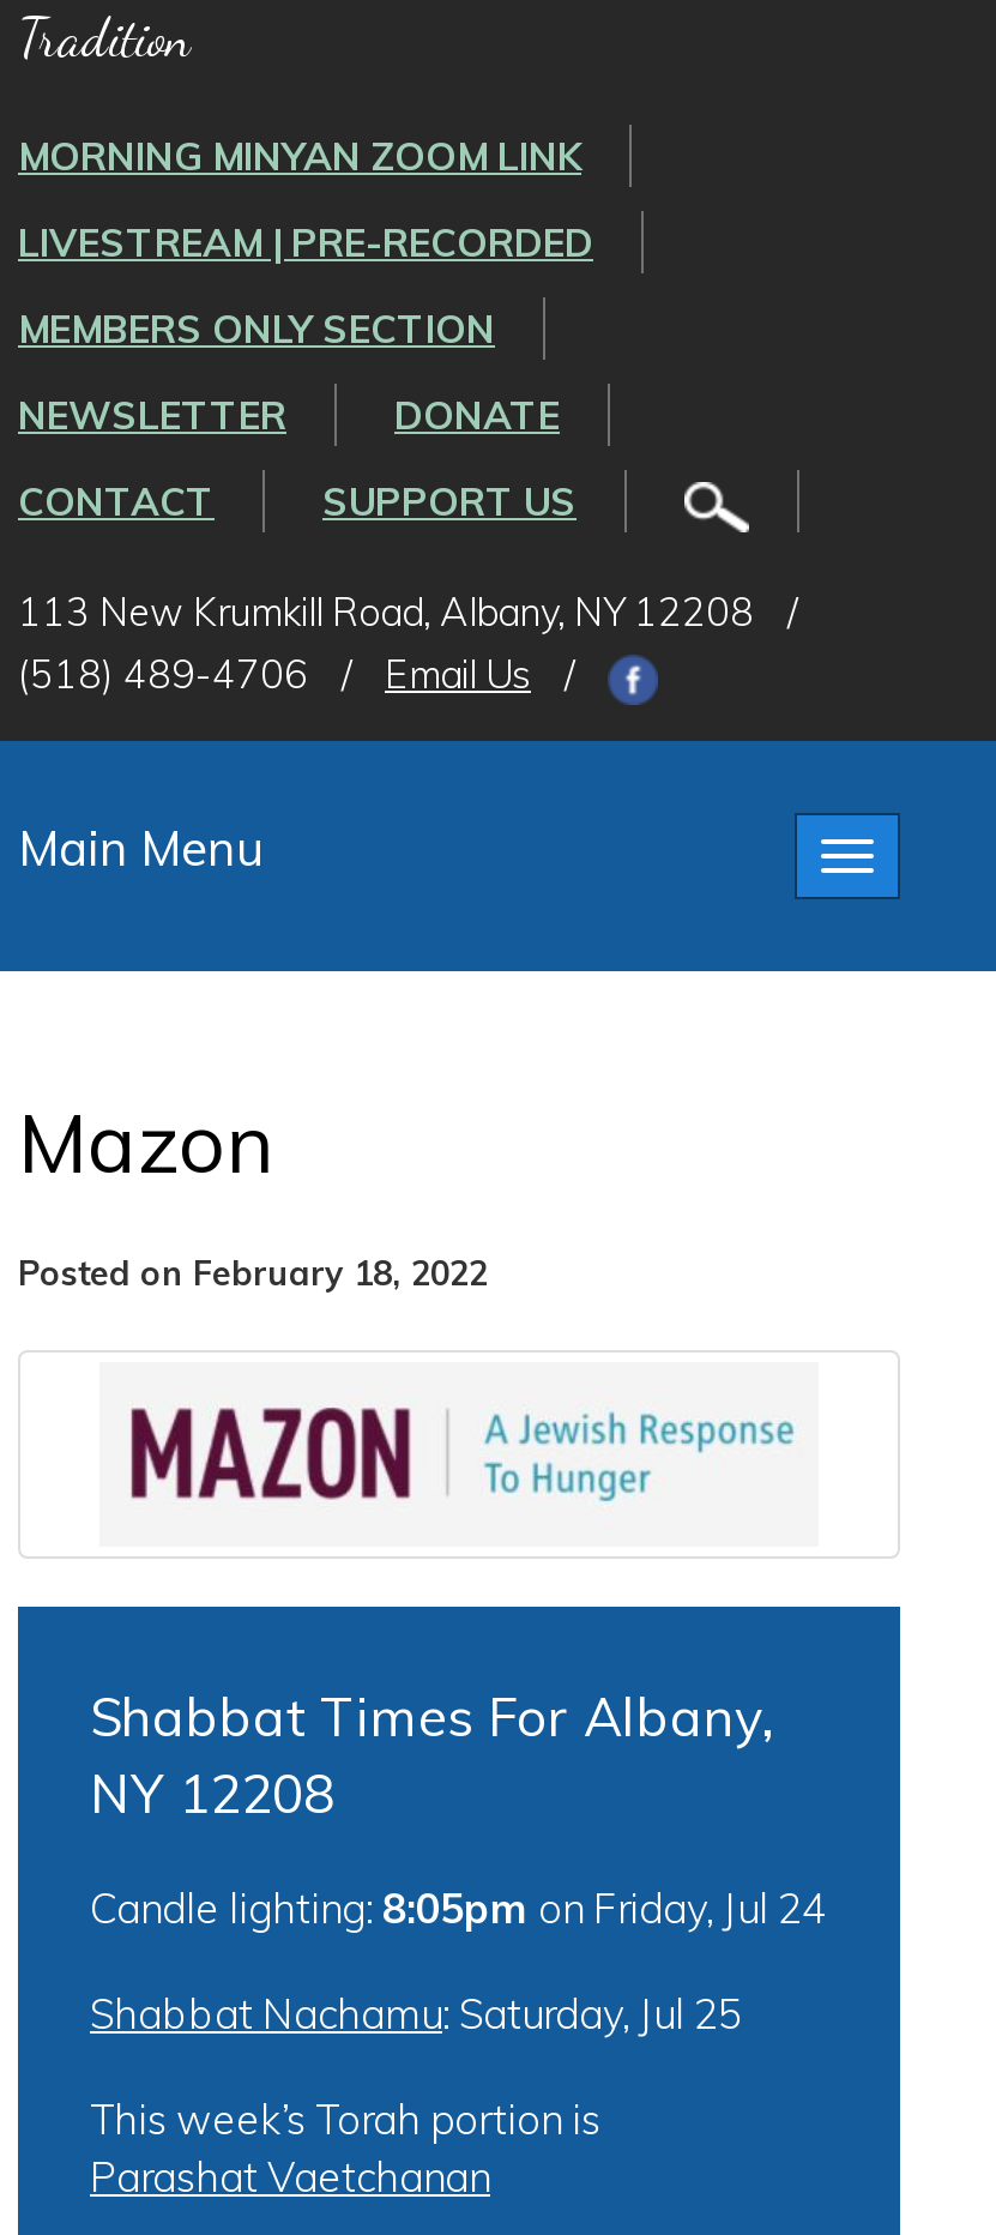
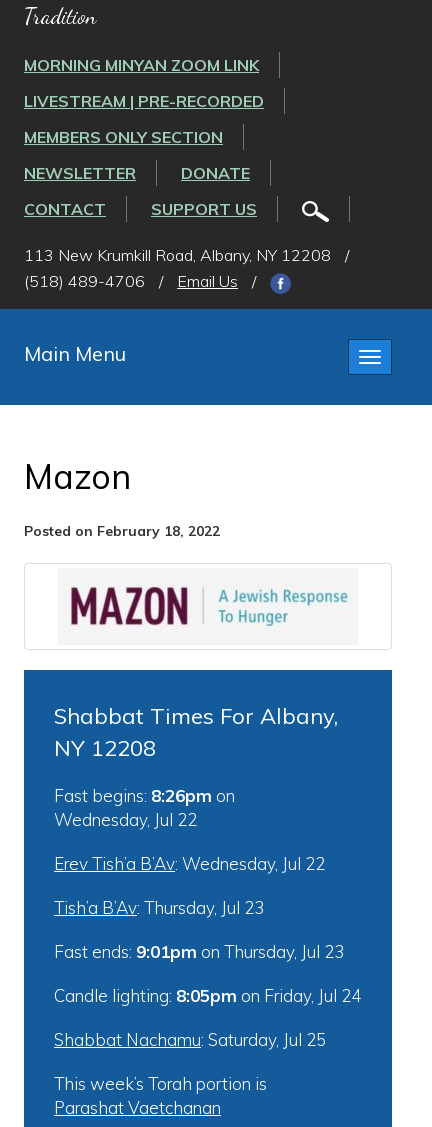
+ Fast begins: 8:26pm on
+ Wednesday, Jul 22
+ Erev Tish’a B’Av: Wednesday, Jul 22
+ Tish’a B’Av: Thursday, Jul 23
+ Fast ends: 9:01pm on Thursday, Jul 23
